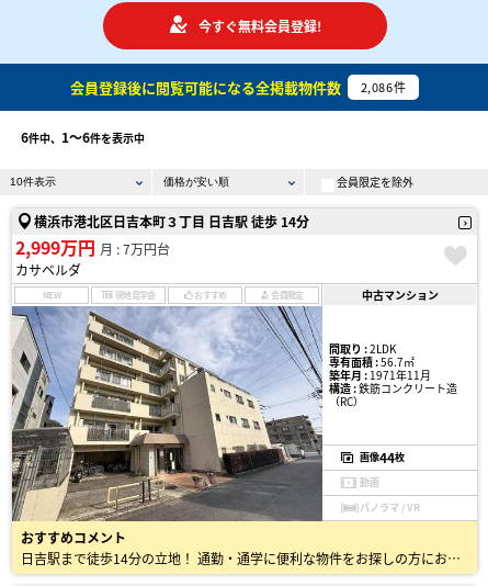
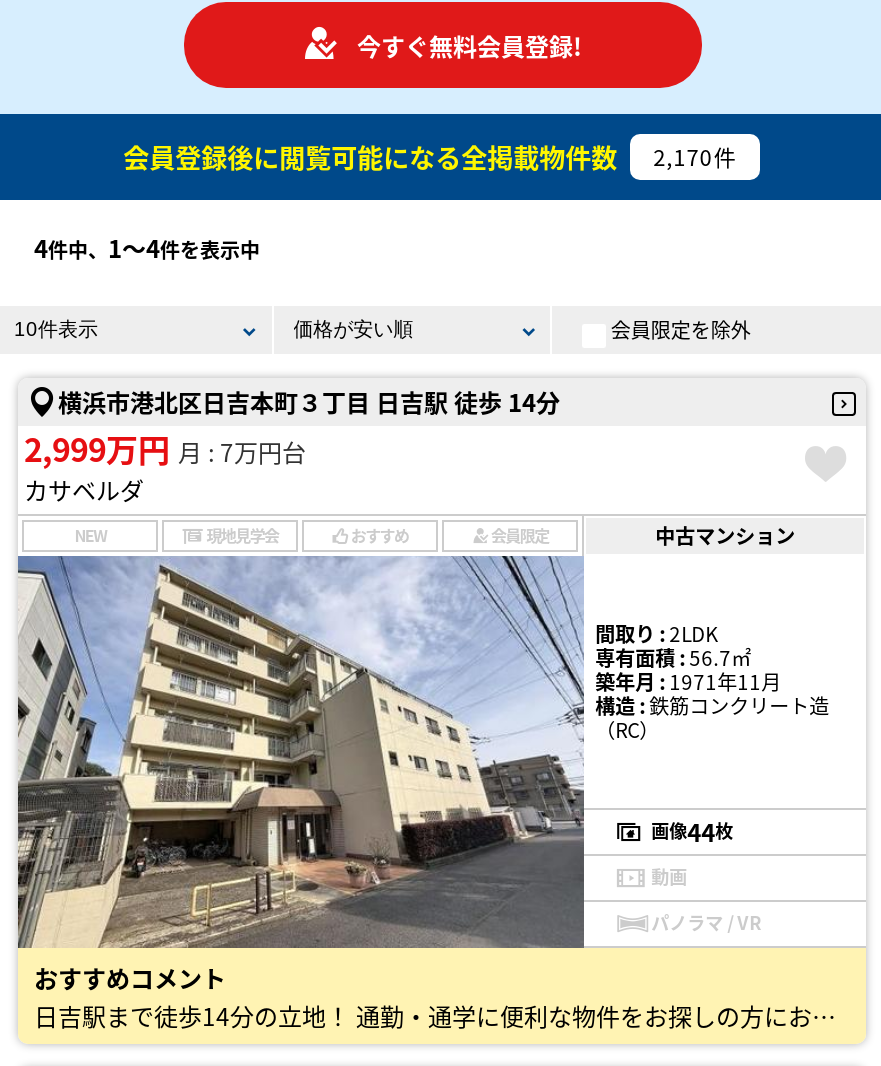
- 会員登録後に閲覧可能になる全掲載物件数 2,086件
+ 会員登録後に閲覧可能になる全掲載物件数 2,170件

- 6件中、1〜6件を表示中
+ 4件中、1〜4件を表示中
